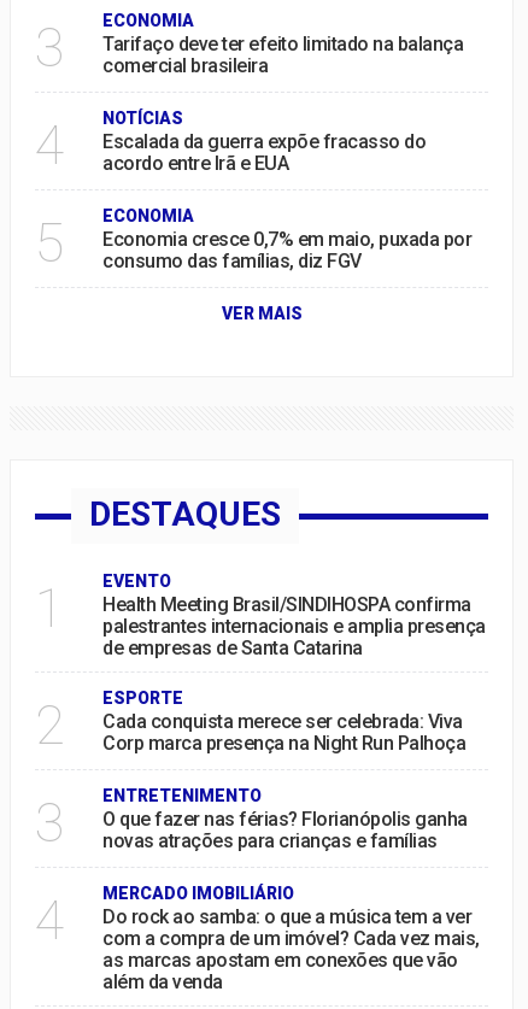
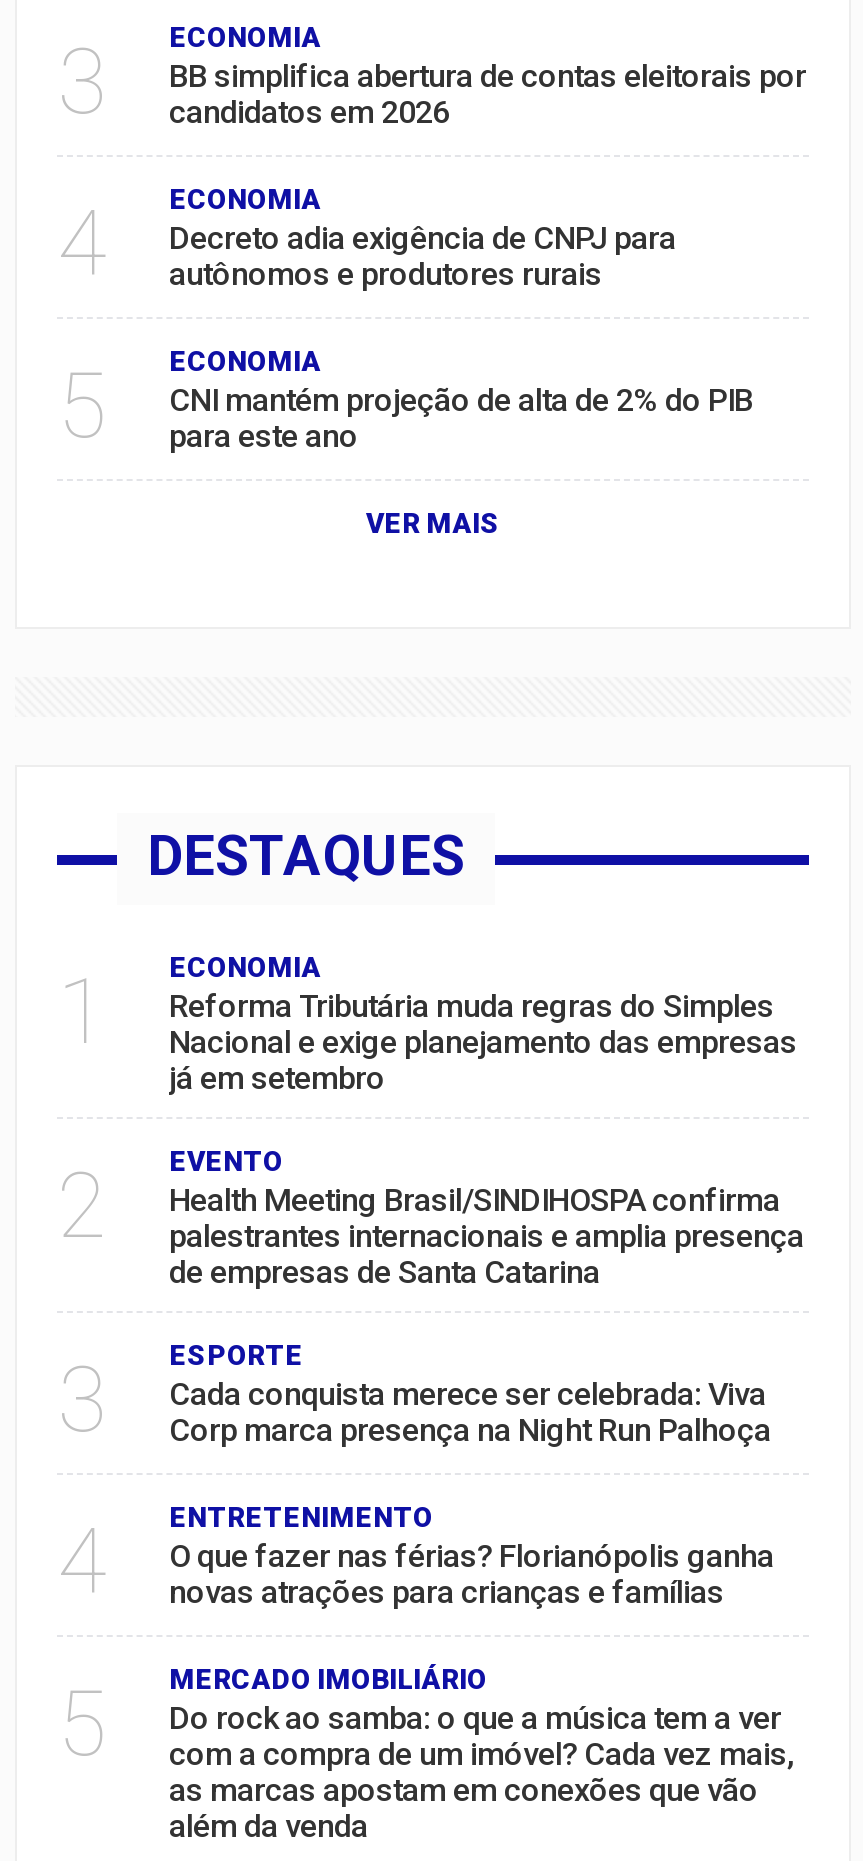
- Tarifaço deve ter efeito limitado na balança
- comercial brasileira
+ BB simplifica abertura de contas eleitorais por
+ candidatos em 2026

- NOTÍCIAS
- Escalada da guerra expõe fracasso do
- acordo entre Irã e EUA
+ ECONOMIA
+ Decreto adia exigência de CNPJ para
+ autônomos e produtores rurais

- Economia cresce 0,7% em maio, puxada por
- consumo das famílias, diz FGV
+ CNI mantém projeção de alta de 2% do PIB
+ para este ano

+ ECONOMIA
+ Reforma Tributária muda regras do Simples
+ Nacional e exige planejamento das empresas
+ já em setembro
+ 2

- 2 ESPORTE Cada conquista merece ser celebrada: Viva Corp marca presença na Night Run Palhoça
+ 3 ESPORTE Cada conquista merece ser celebrada: Viva Corp marca presença na Night Run Palhoça

- 3 ENTRETENIMENTO O que fazer nas férias? Florianópolis ganha novas atrações para crianças e famílias
+ 4 ENTRETENIMENTO O que fazer nas férias? Florianópolis ganha novas atrações para crianças e famílias

- 4 MERCADO IMOBILIÁRIO Do rock ao samba: o que a música tem a ver com a compra de um imóvel? Cada vez mais,
+ 5 MERCADO IMOBILIÁRIO Do rock ao samba: o que a música tem a ver com a compra de um imóvel? Cada vez mais,
